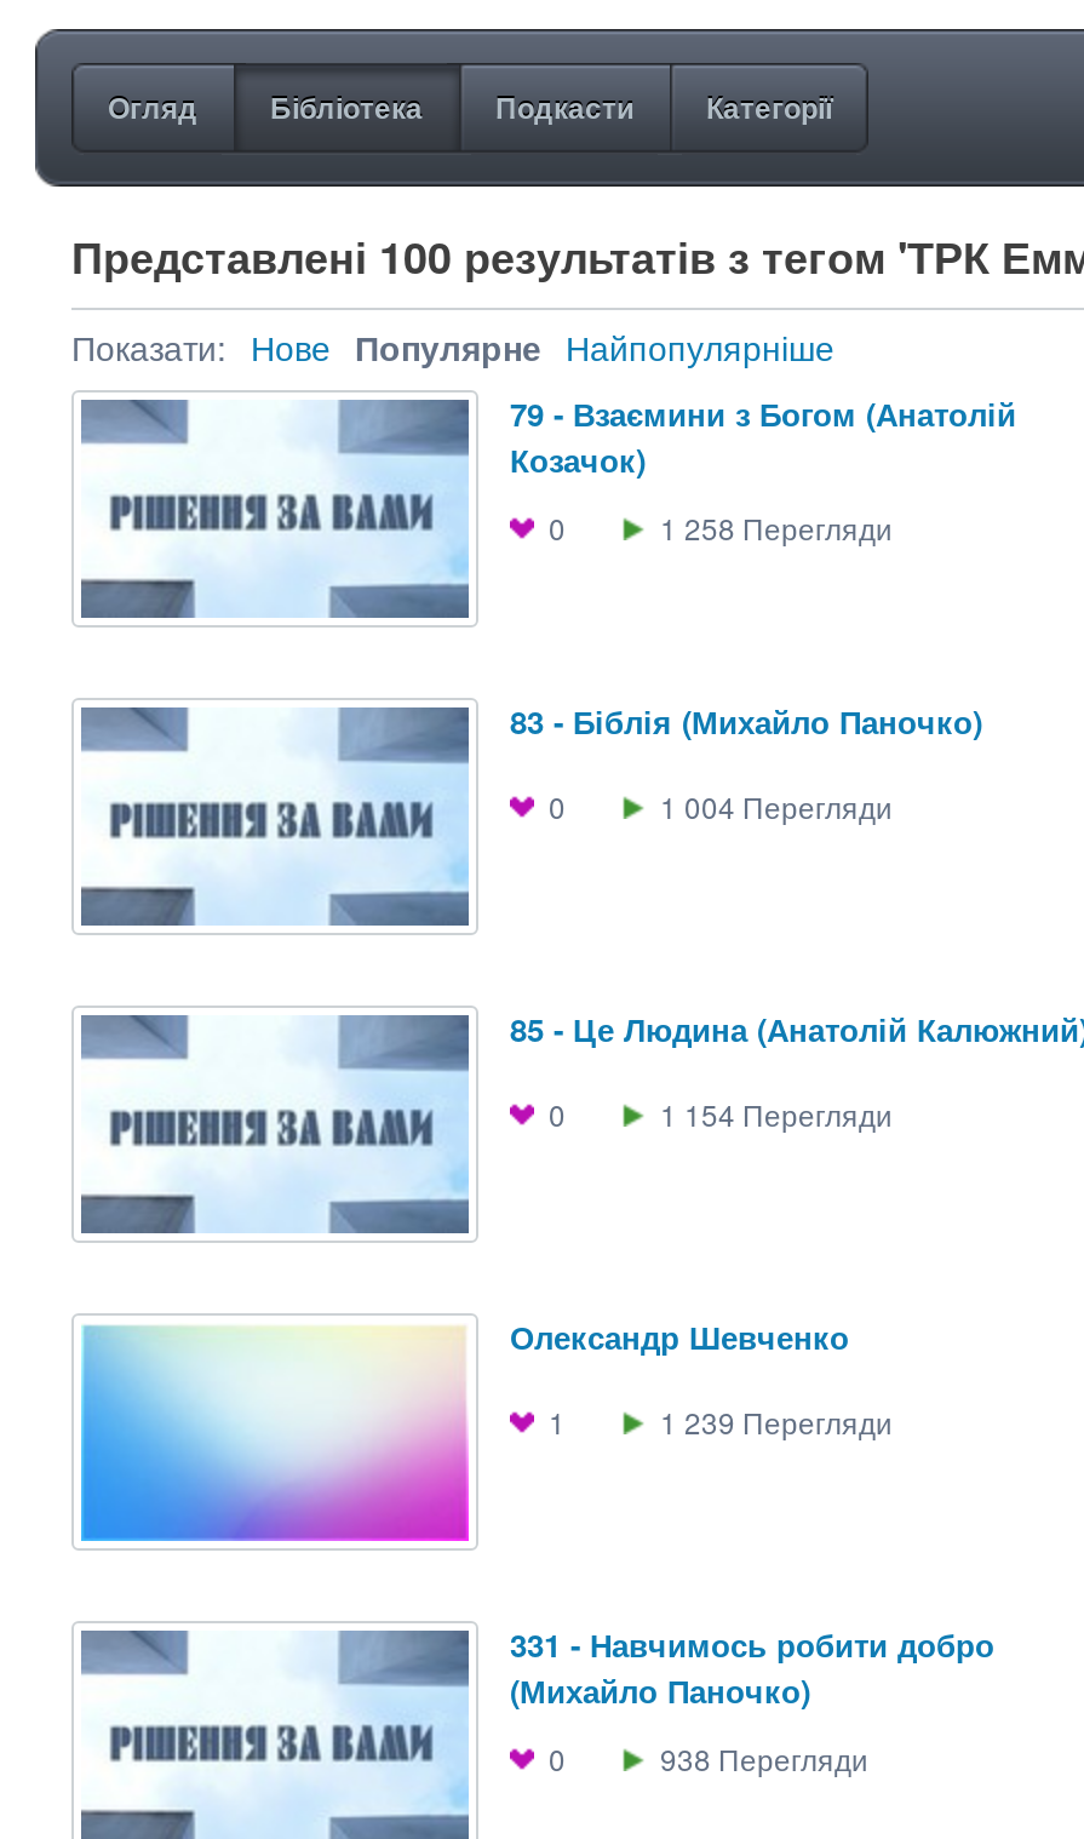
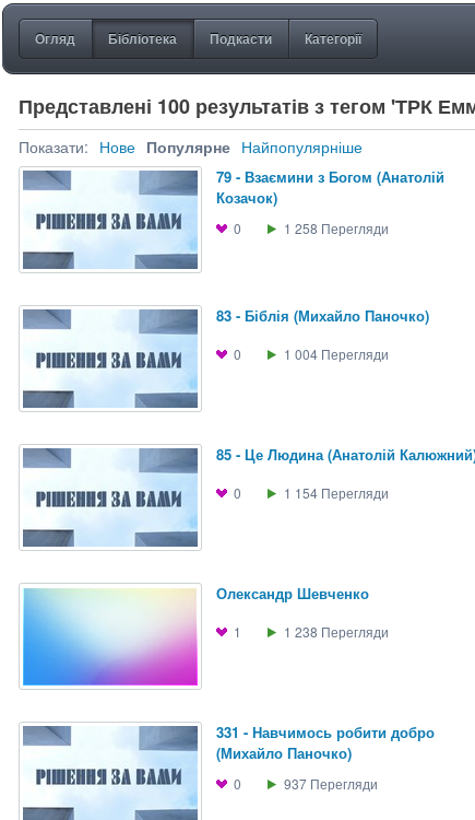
- 1 239 Перегляди
+ 1 238 Перегляди

- 938 Перегляди
+ 937 Перегляди
